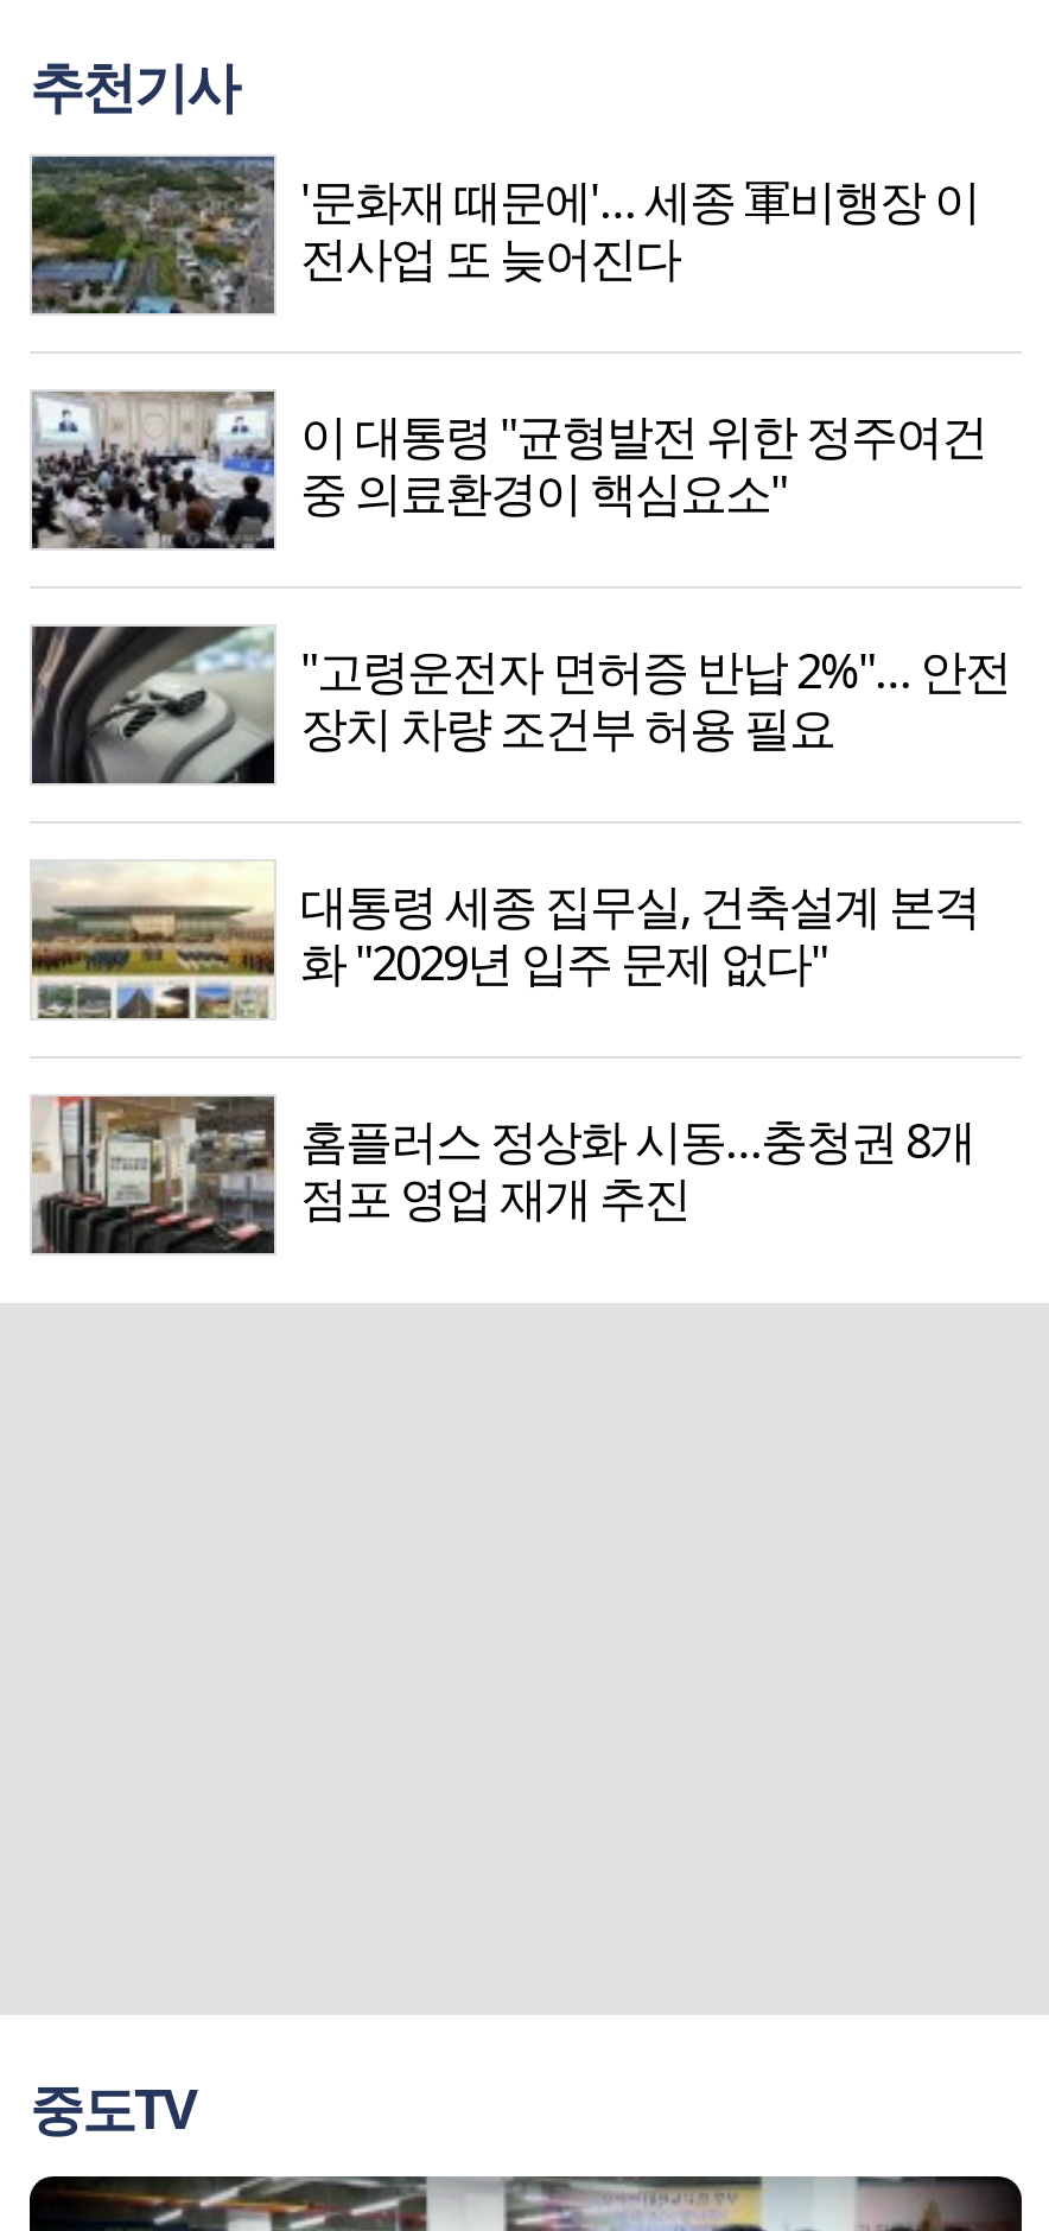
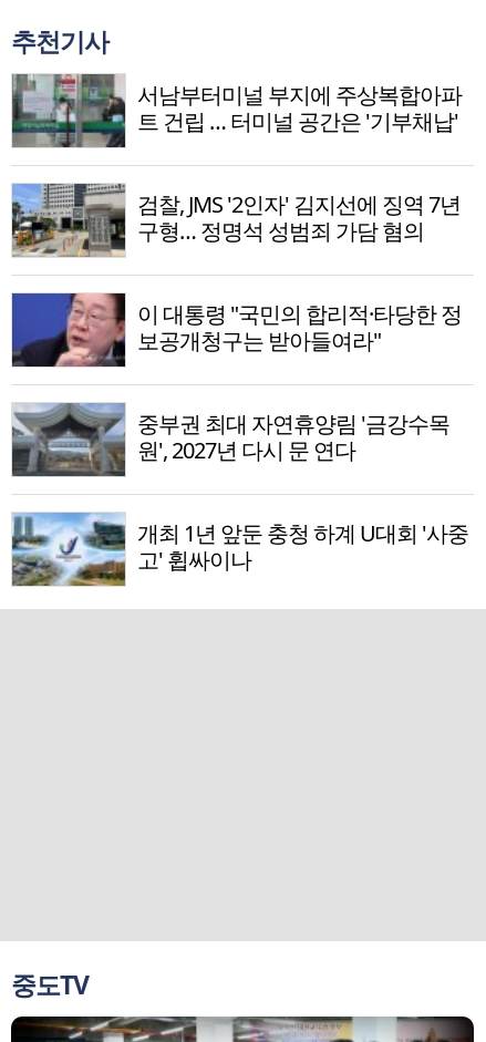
- [image]
- '문화재 때문에'… 세종 軍비행장 이
- 전사업 또 늦어진다
+ [image]
+ 서남부터미널 부지에 주상복합아파
+ 트 건립 … 터미널 공간은 '기부채납'

- [image]
- 이 대통령 "균형발전 위한 정주여건
- 중 의료환경이 핵심요소"
+ [image]
+ 검찰, JMS '2인자' 김지선에 징역 7년
+ 구형… 정명석 성범죄 가담 혐의

- [image]
- "고령운전자 면허증 반납 2%"… 안전
- 장치 차량 조건부 허용 필요
+ [image]
+ 이 대통령 "국민의 합리적·타당한 정
+ 보공개청구는 받아들여라"

- [image]
- 대통령 세종 집무실, 건축설계 본격
- 화 "2029년 입주 문제 없다"
+ [image]
+ 중부권 최대 자연휴양림 '금강수목
+ 원', 2027년 다시 문 연다

- [image]
- 홈플러스 정상화 시동…충청권 8개
- 점포 영업 재개 추진
+ [image]
+ 개최 1년 앞둔 충청 하계 U대회 '사중
+ 고' 휩싸이나
